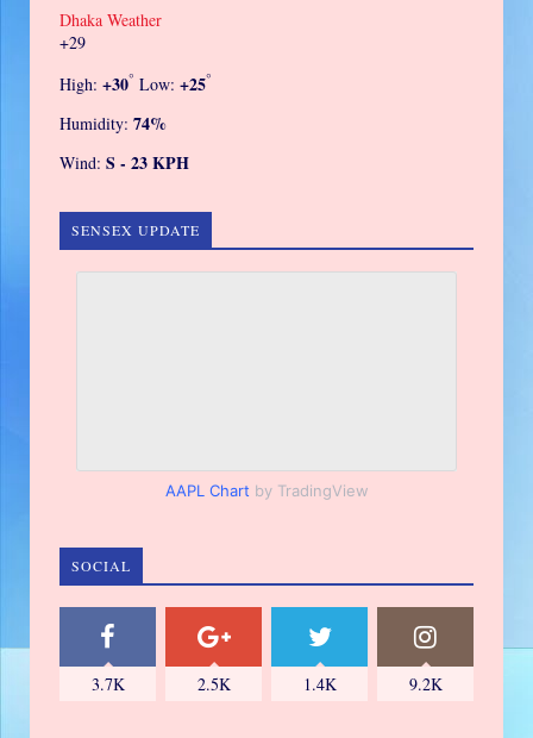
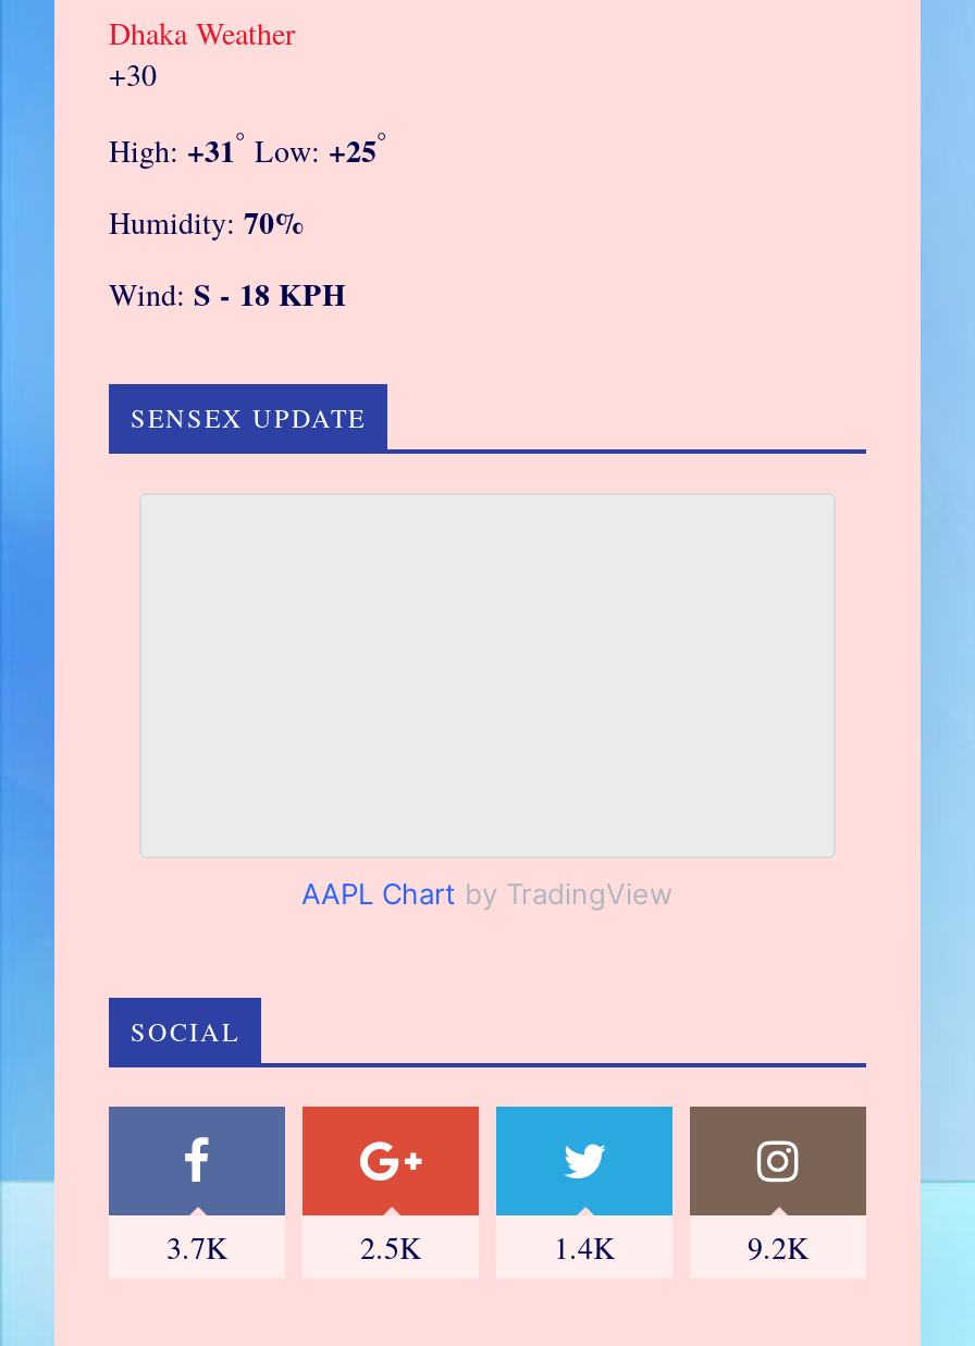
- +29
+ +30

- High: +30 ° Low: +25°
+ High: +31 ° Low: +25°

- Humidity: 74%
+ Humidity: 70%

- Wind: S - 23 KPH
+ Wind: S - 18 KPH
